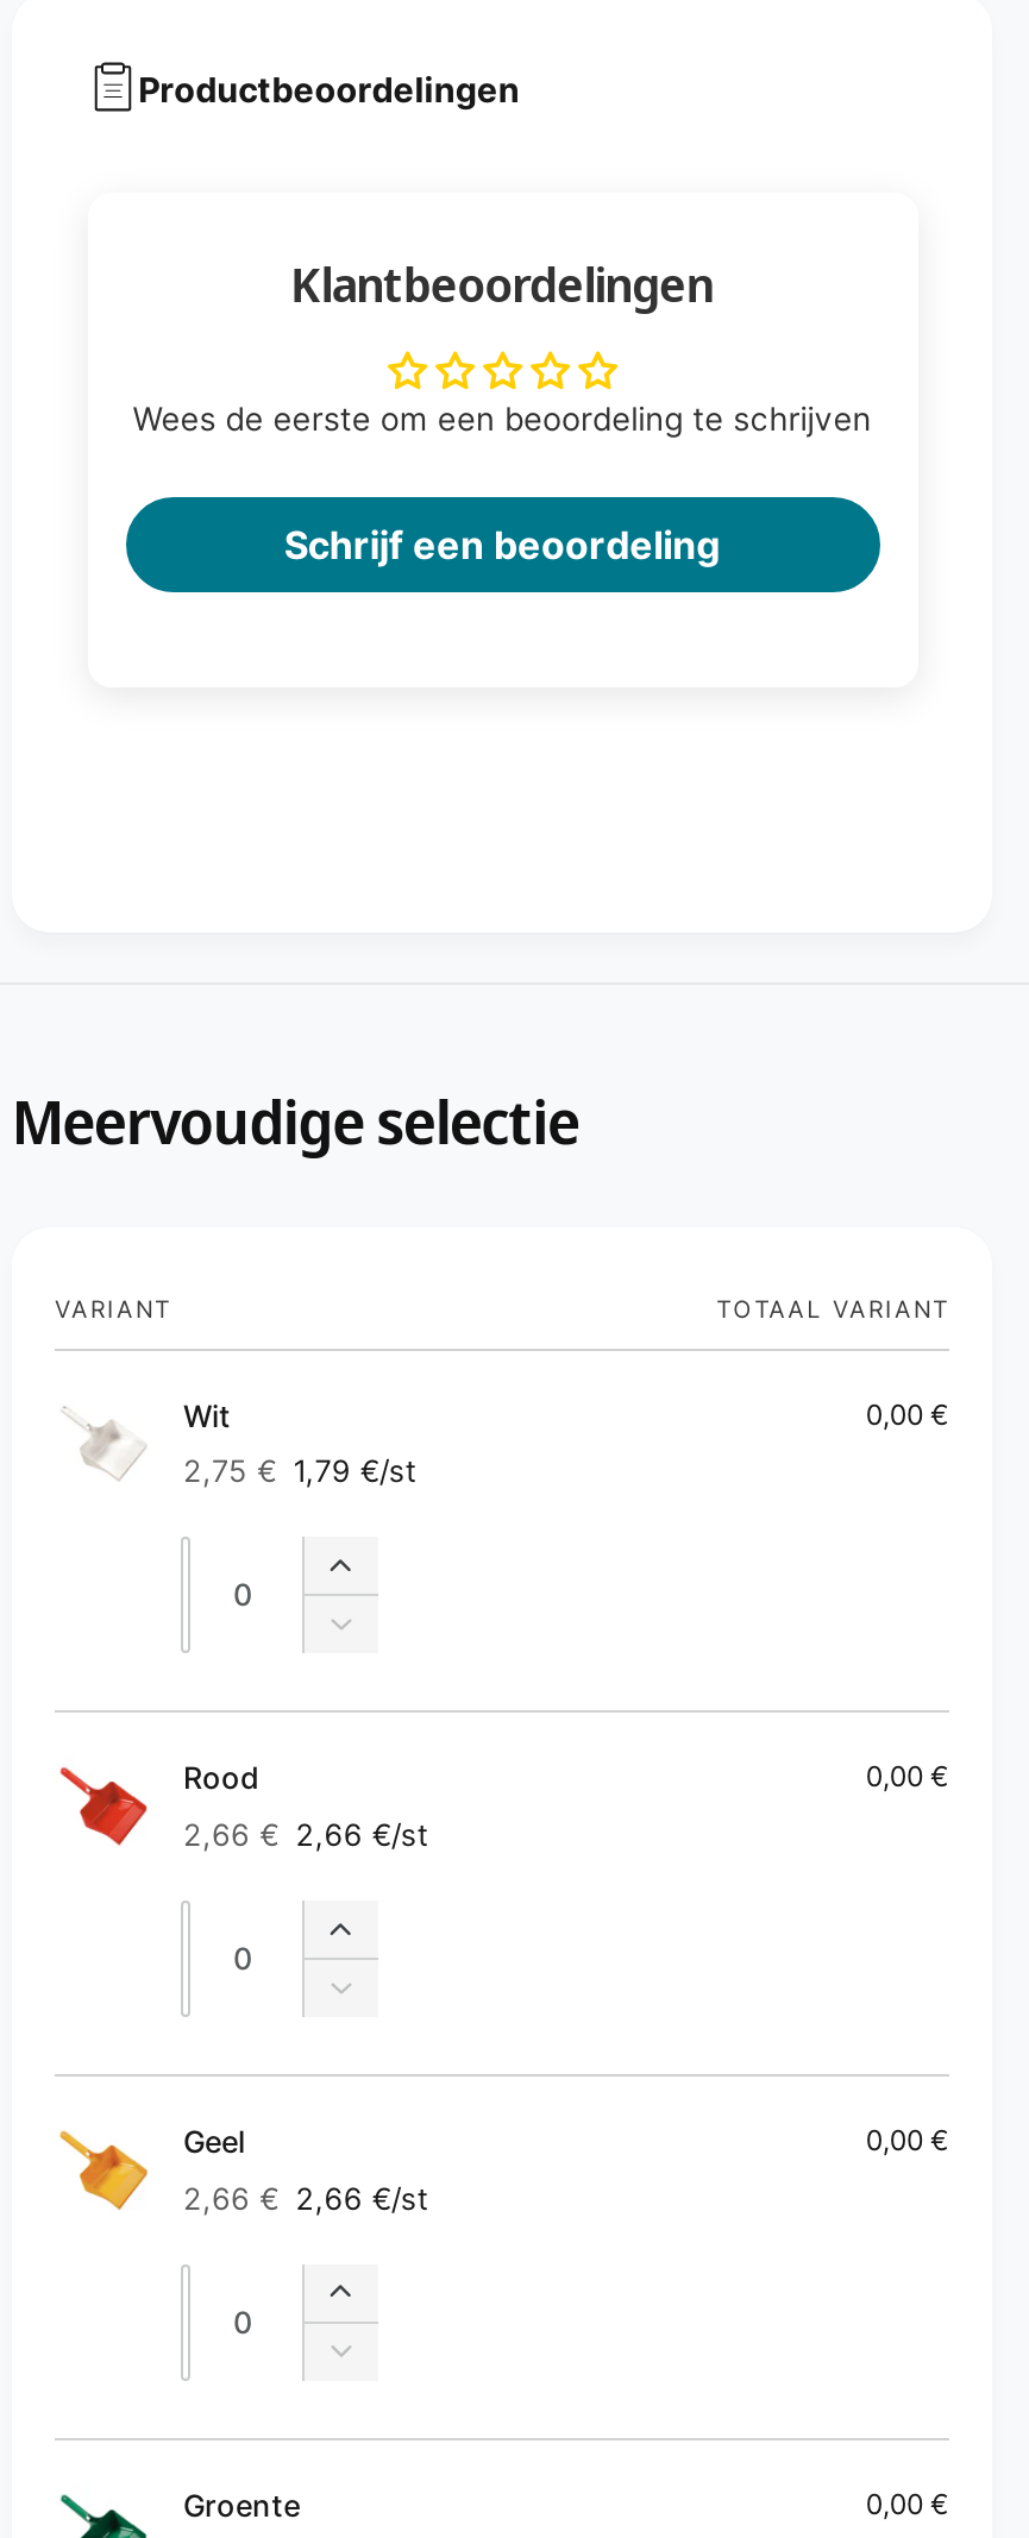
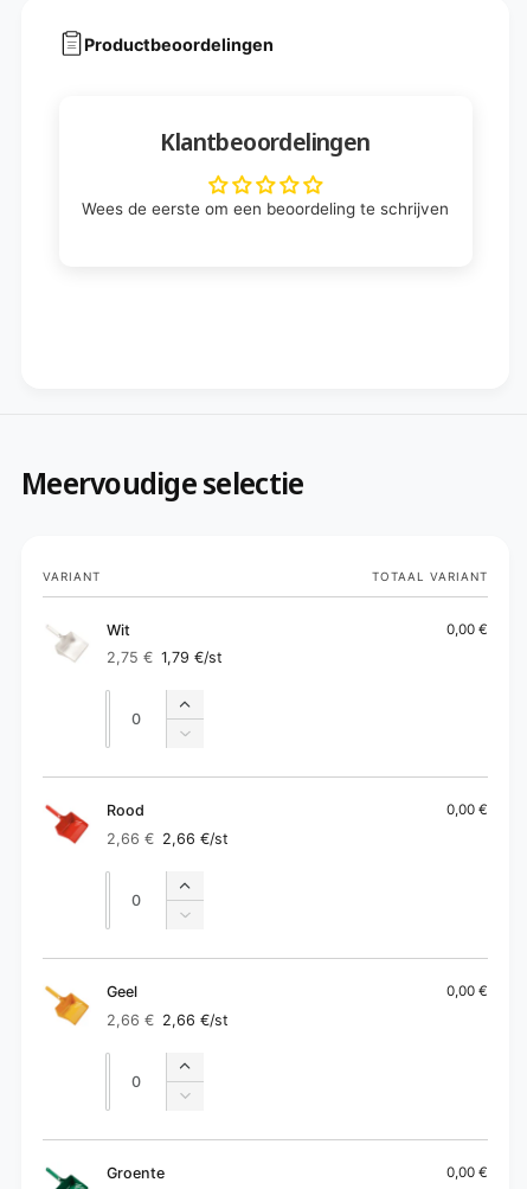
- Schrijf een beoordeling
